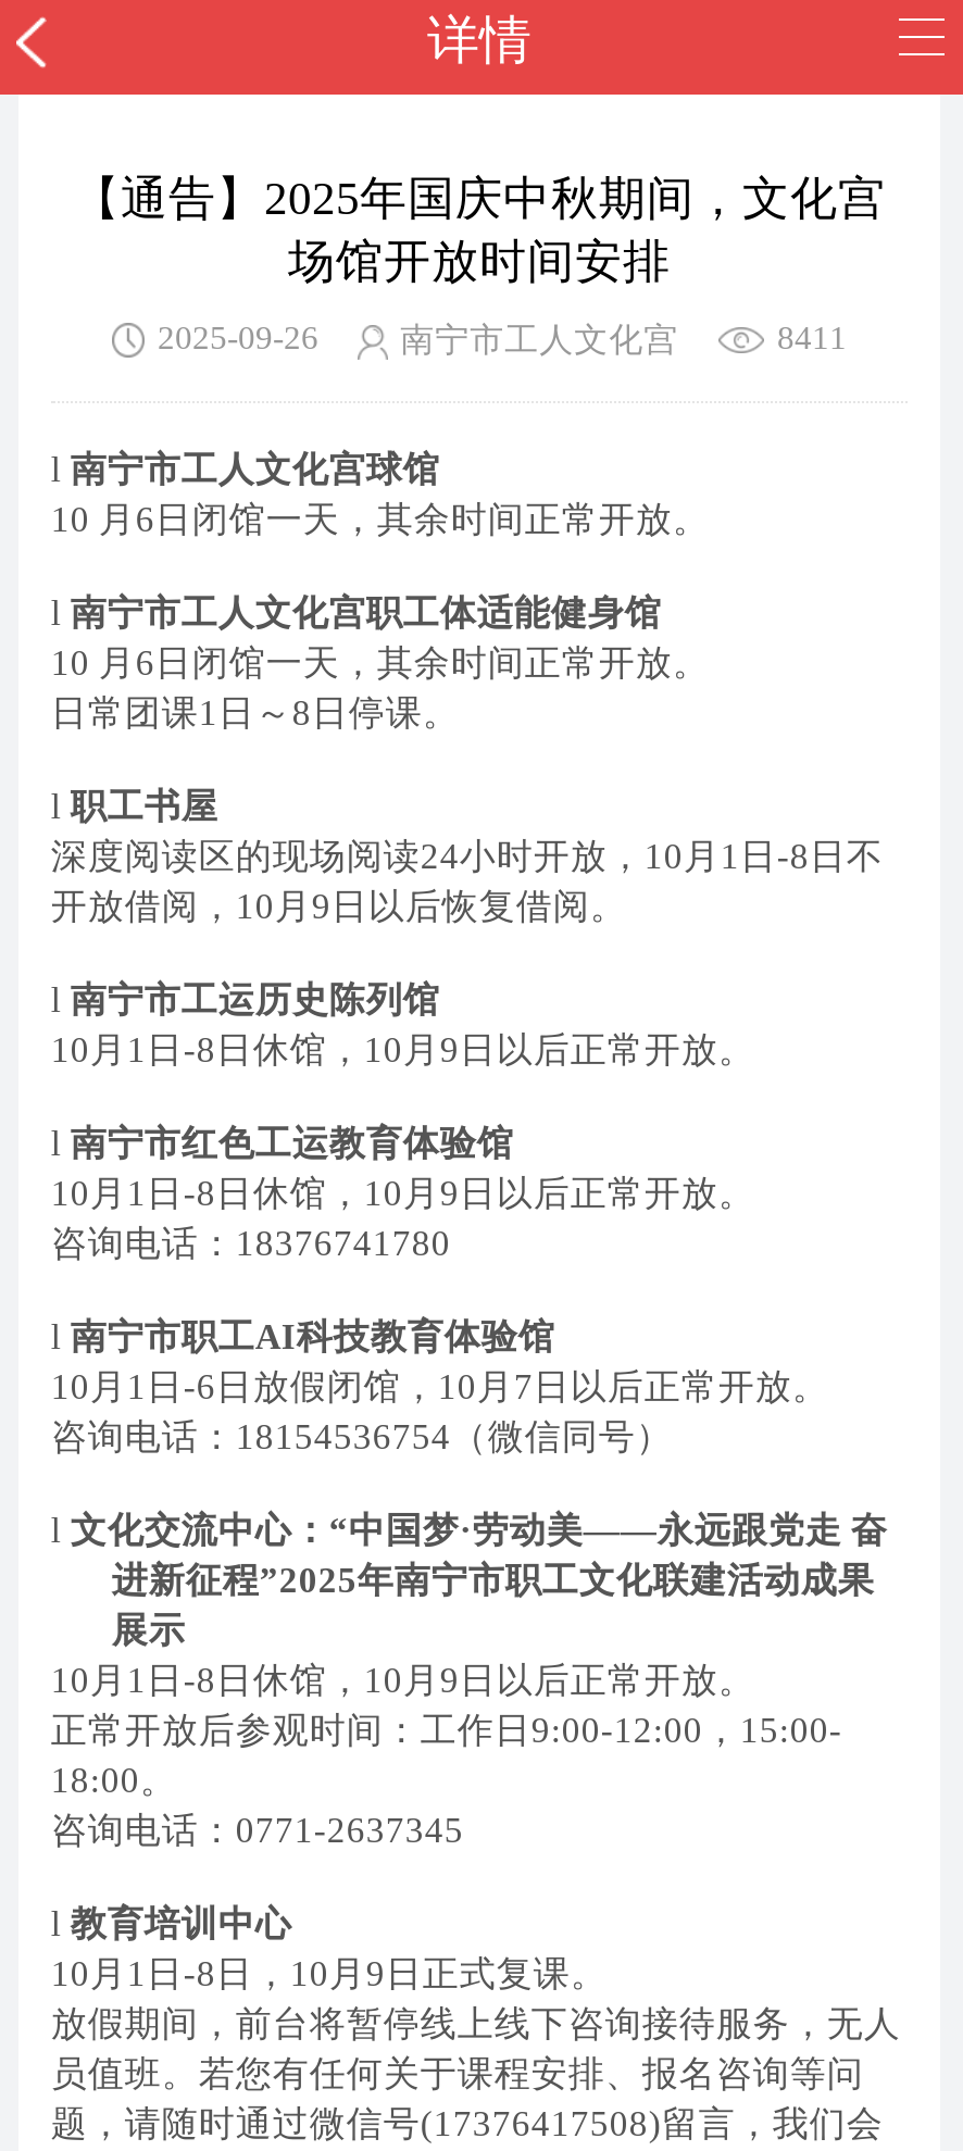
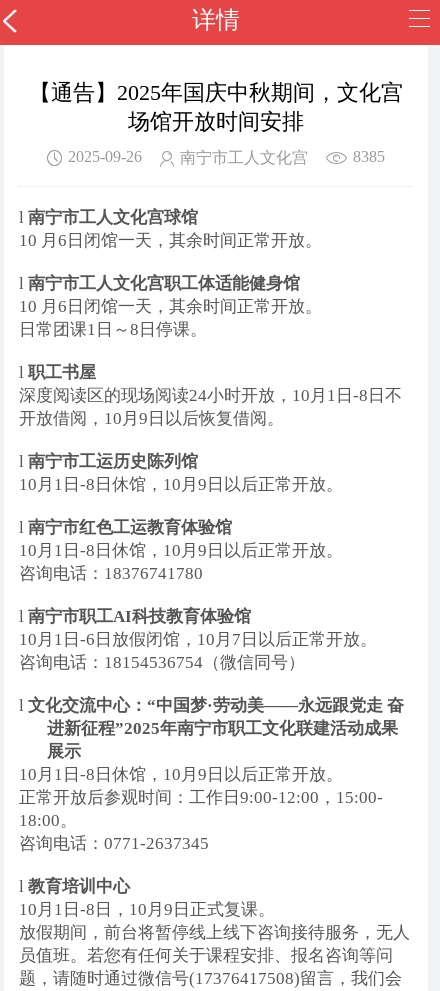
- 8411
+ 8385
